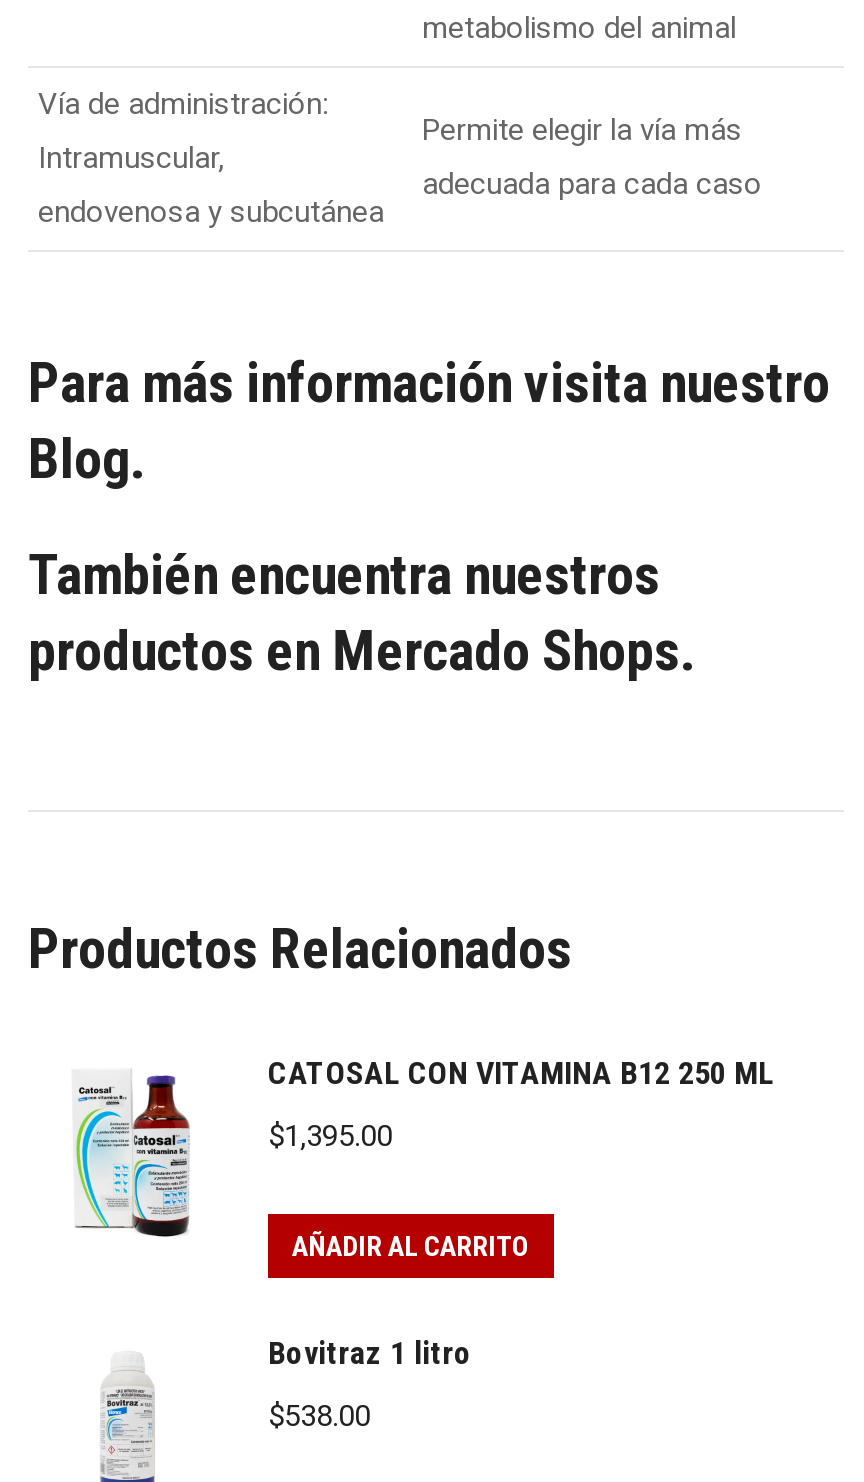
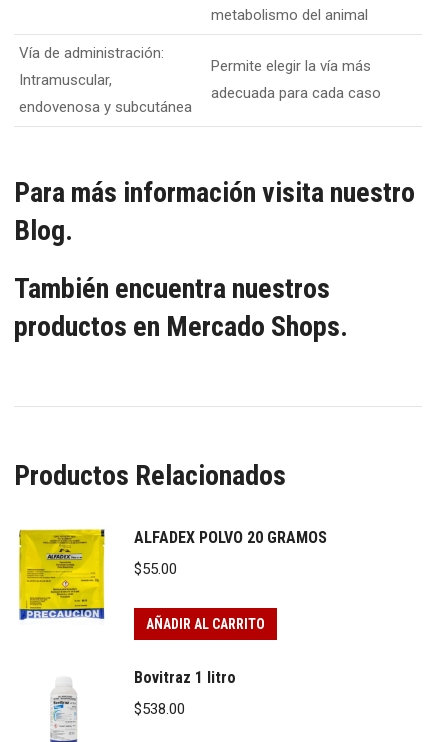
- [image]
- CATOSAL CON VITAMINA B12 250 ML
+ [image]
+ ALFADEX POLVO 20 GRAMOS

- $1,395.00
+ $55.00
